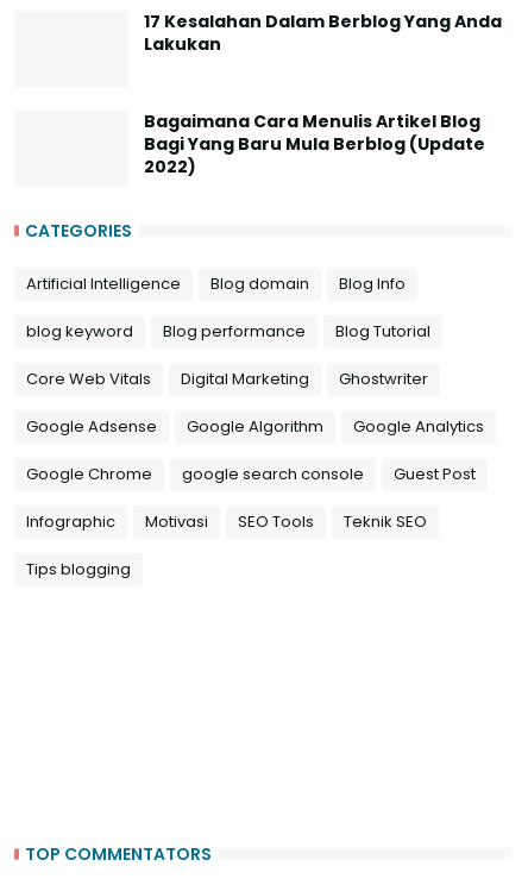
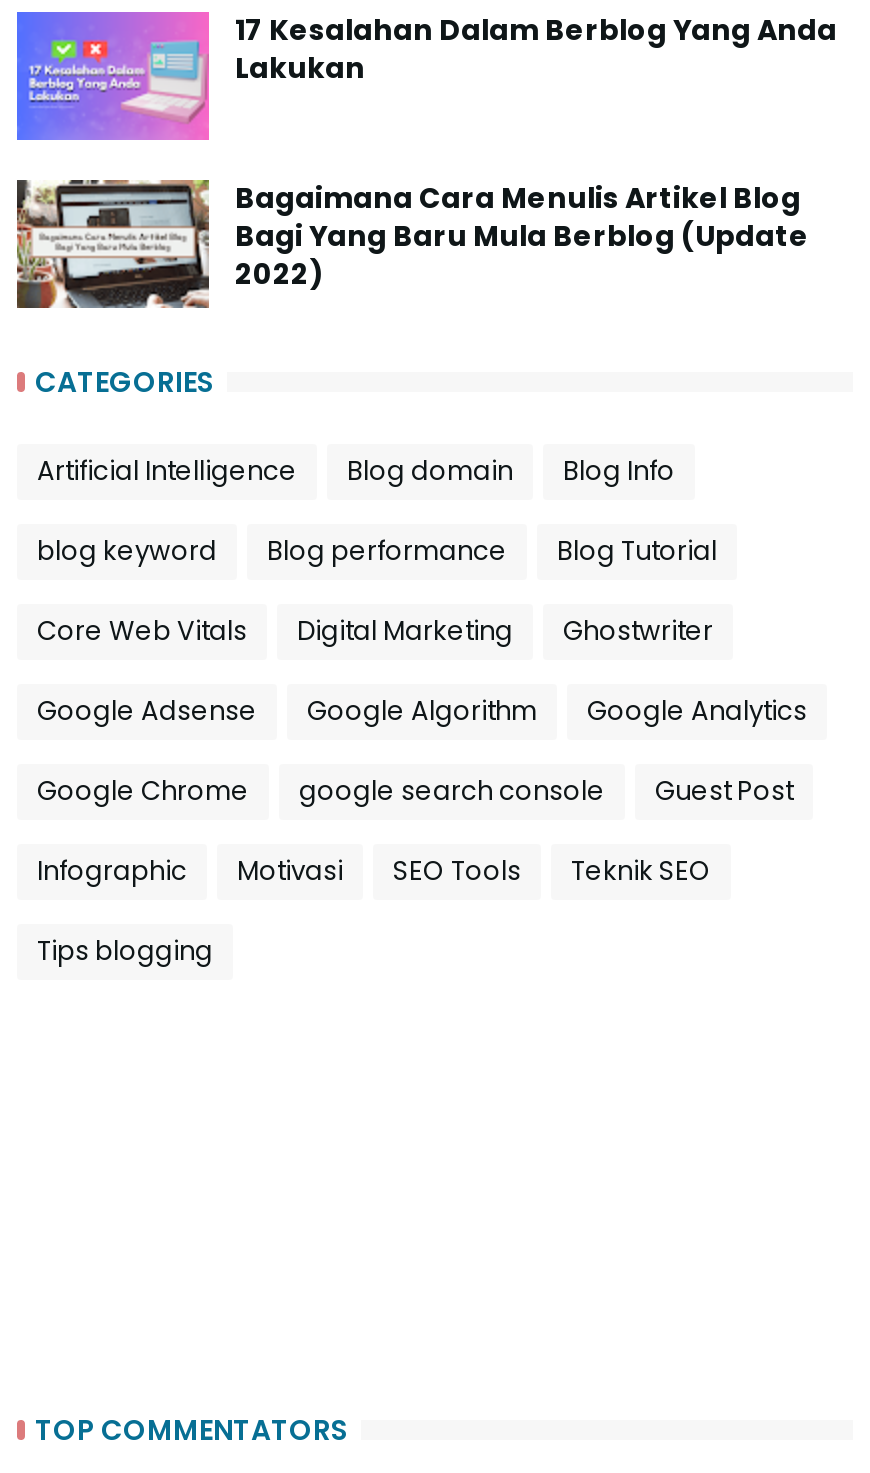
+ [image]

+ [image]
